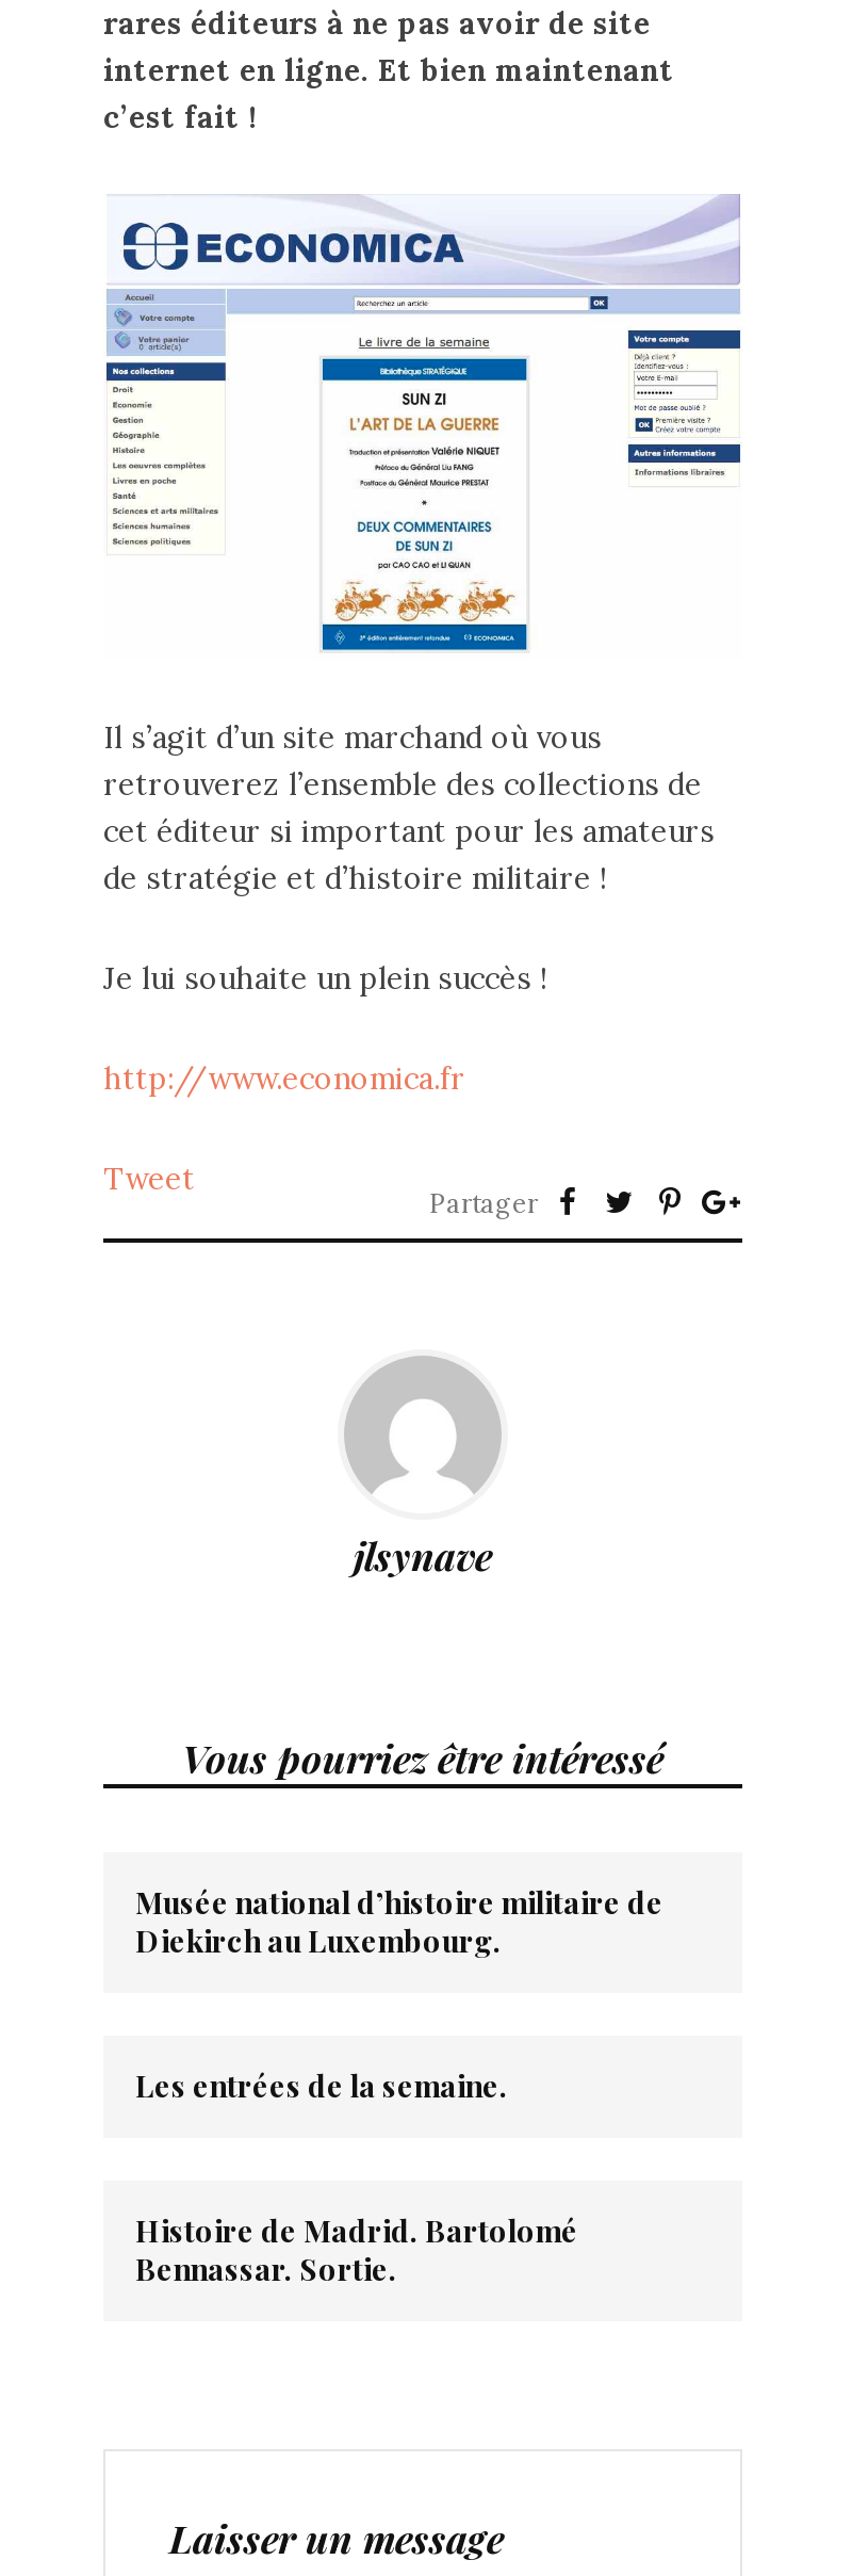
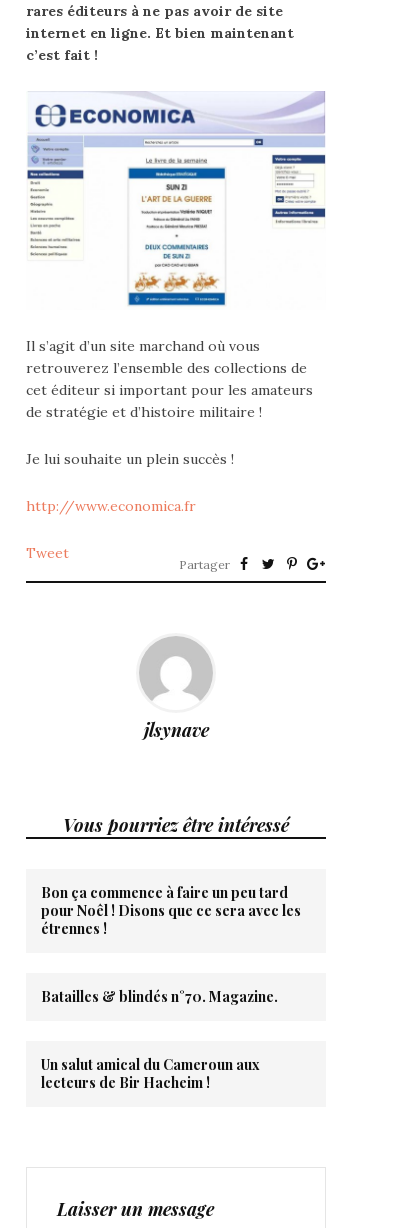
- Musée national d’histoire militaire de
- Diekirch au Luxembourg.
+ Bon ça commence à faire un peu tard
+ pour Noêl ! Disons que ce sera avec les
+ étrennes !

- Les entrées de la semaine.
+ Batailles & blindés n°70. Magazine.

- Histoire de Madrid. Bartolomé
- Bennassar. Sortie.
+ Un salut amical du Cameroun aux
+ lecteurs de Bir Hacheim !
